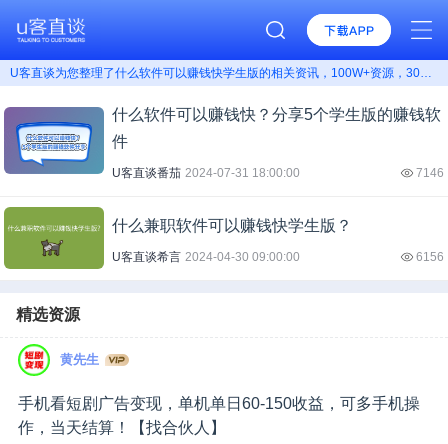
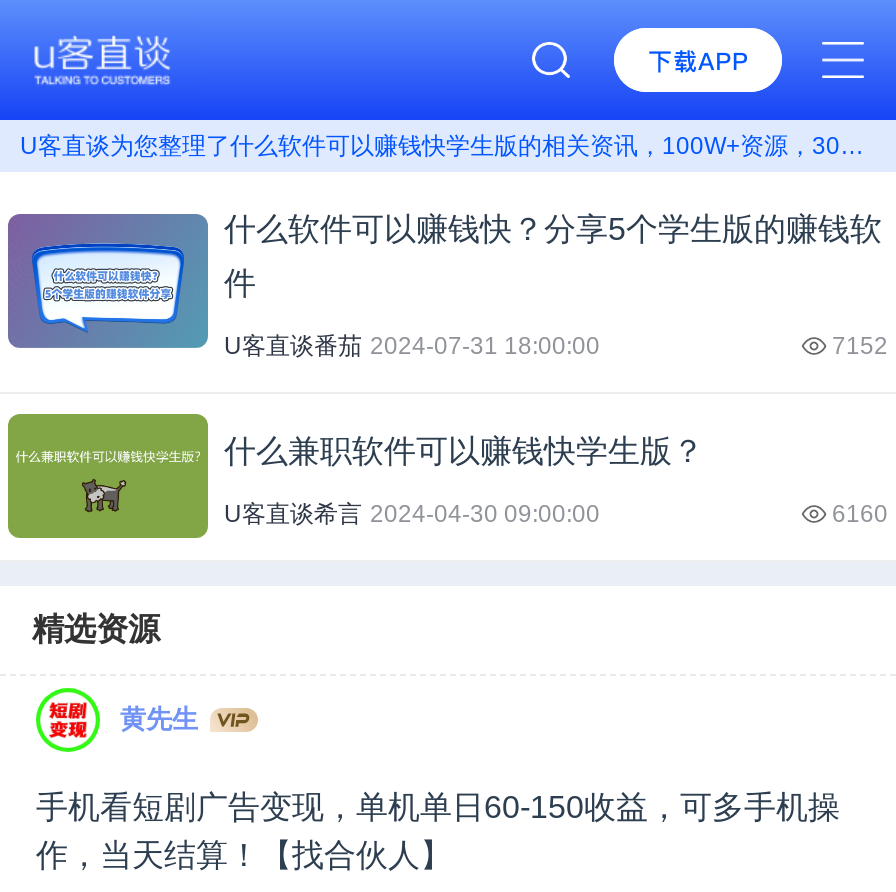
- 7146
+ 7152

- 6156
+ 6160
